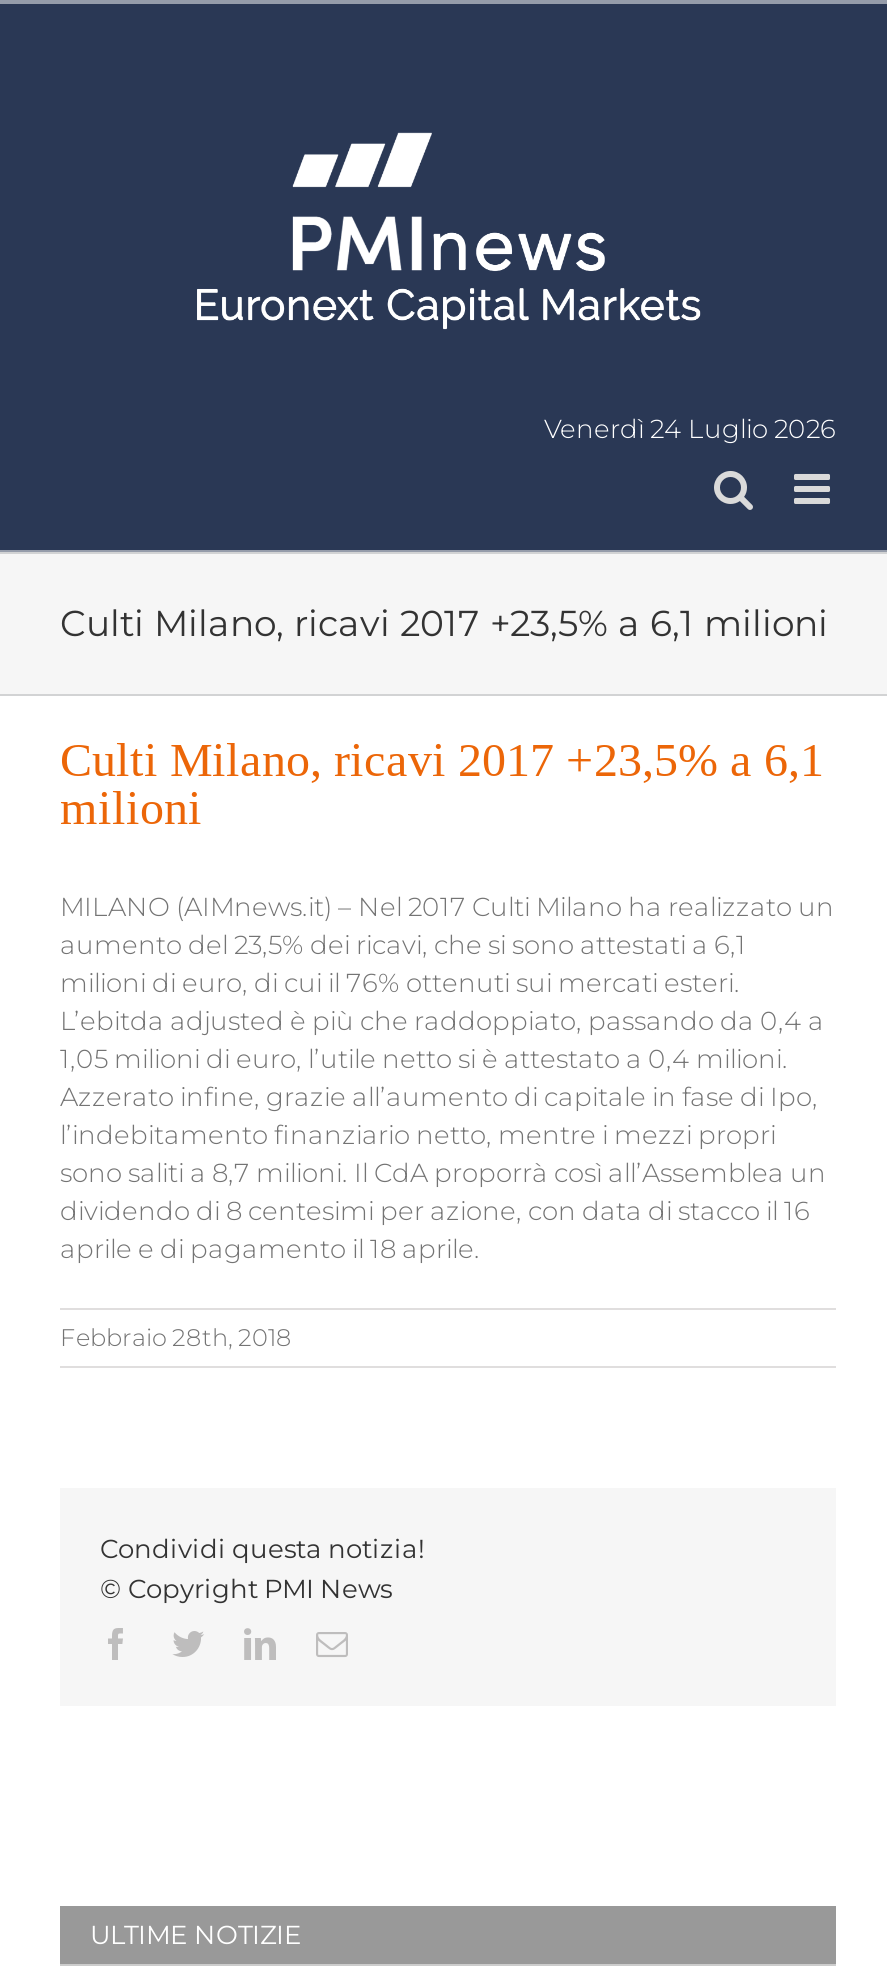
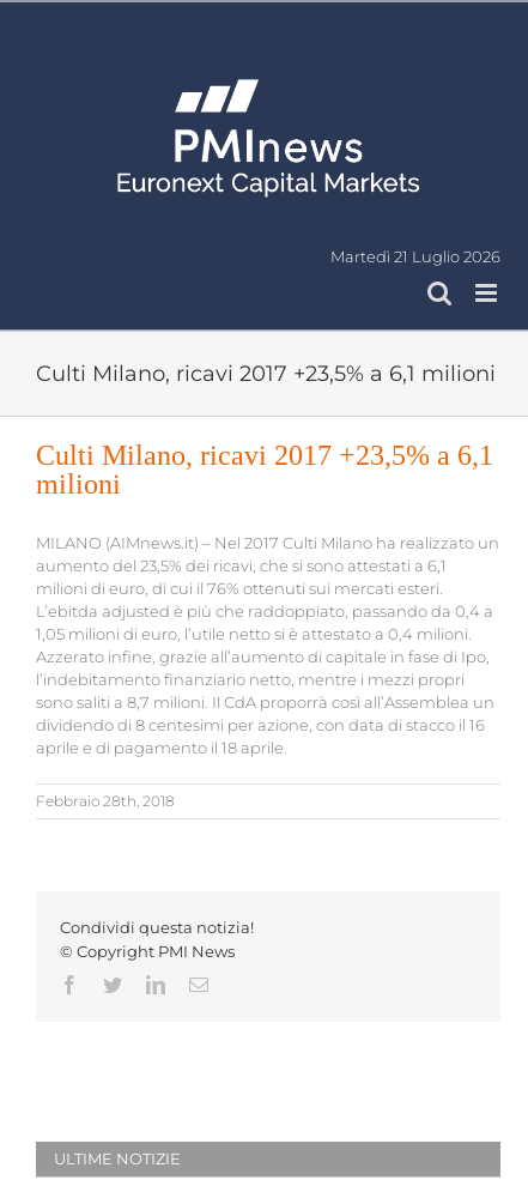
- Venerdì 24 Luglio 2026
+ Martedì 21 Luglio 2026
